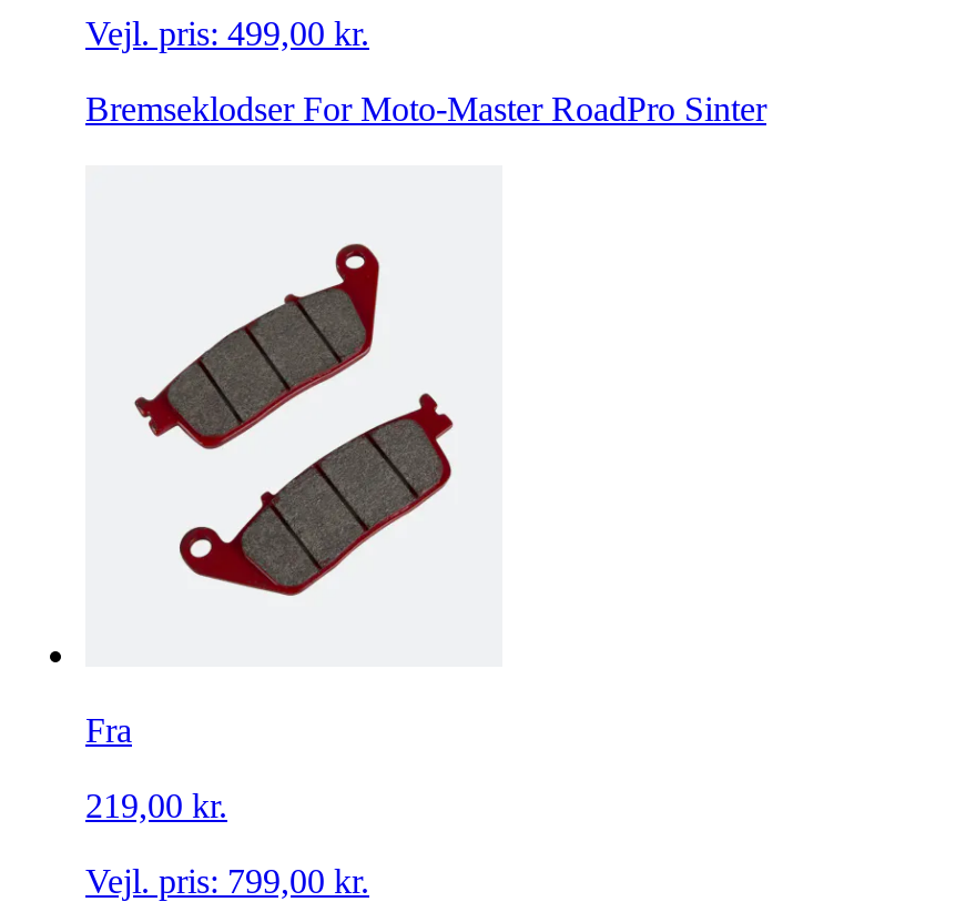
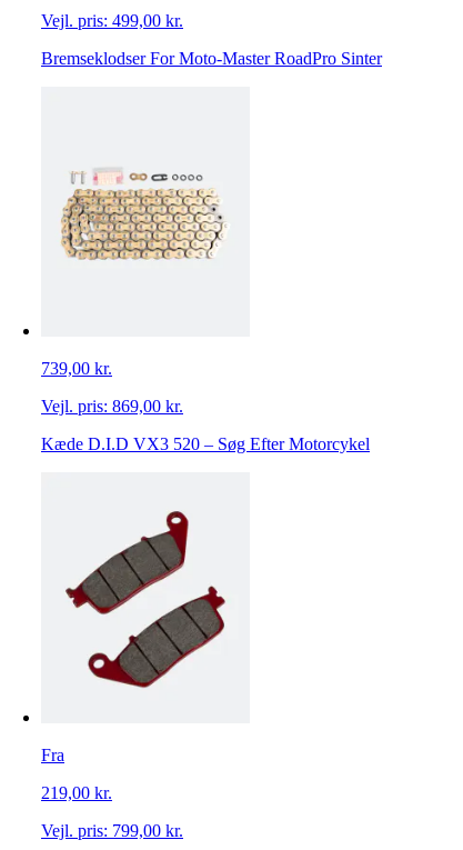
+ 739,00 kr.
+ Vejl. pris: 869,00 kr.
+ Kæde D.I.D VX3 520 – Søg Efter Motorcykel

+ [image]
